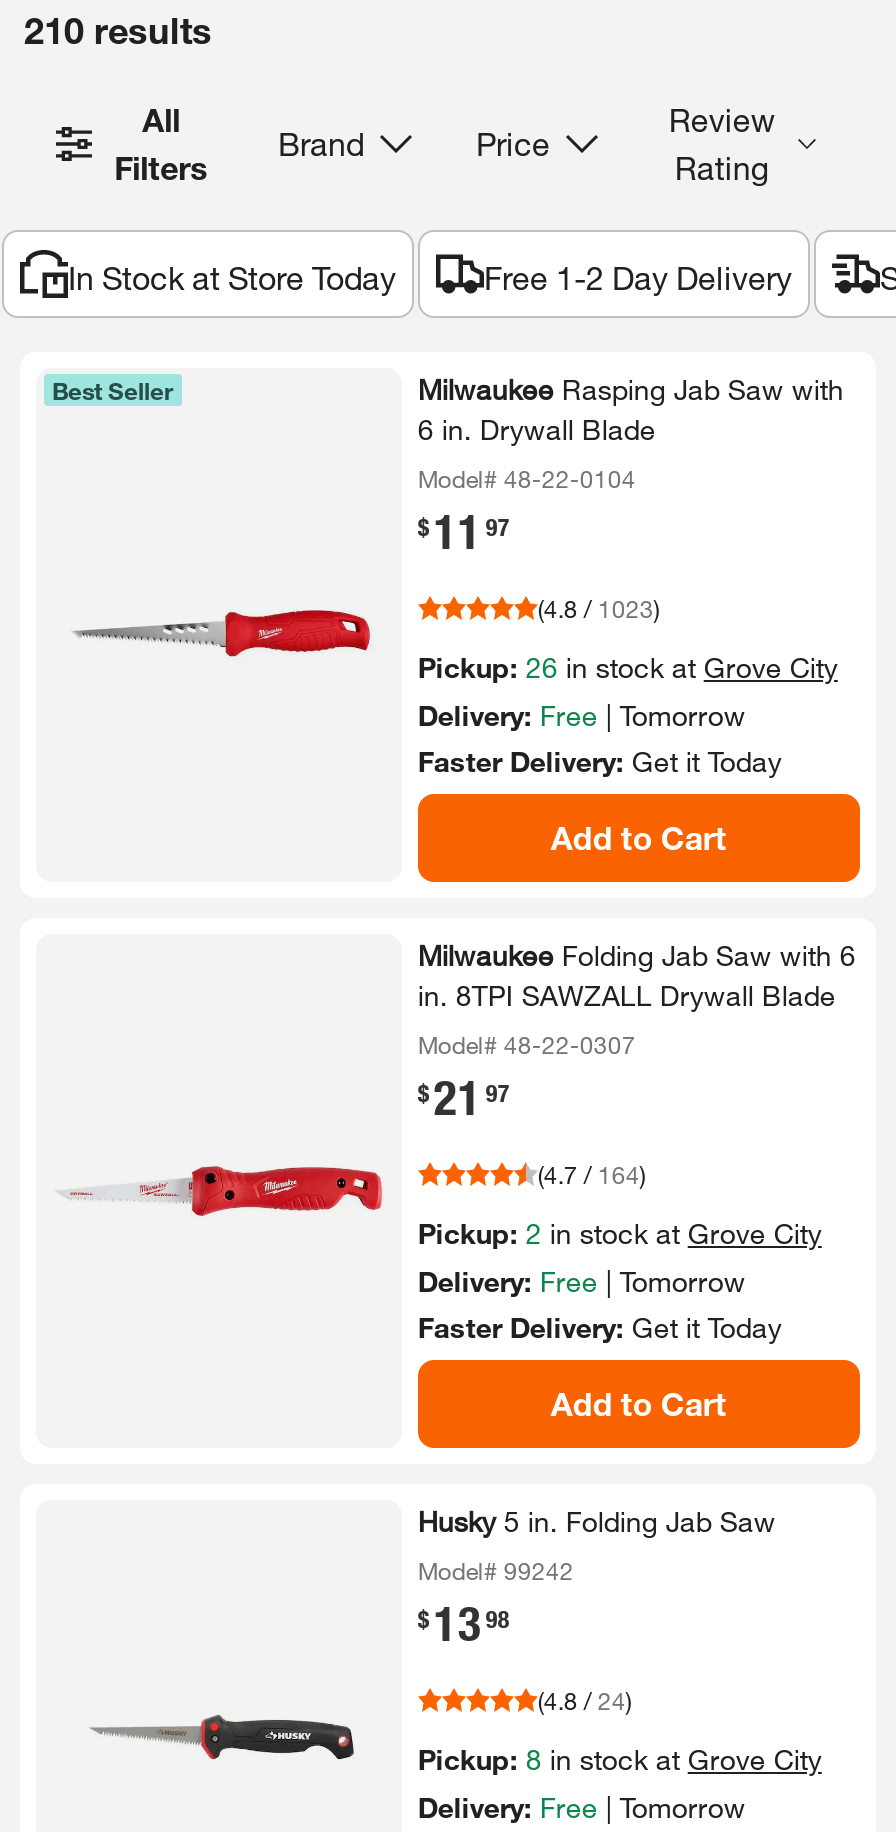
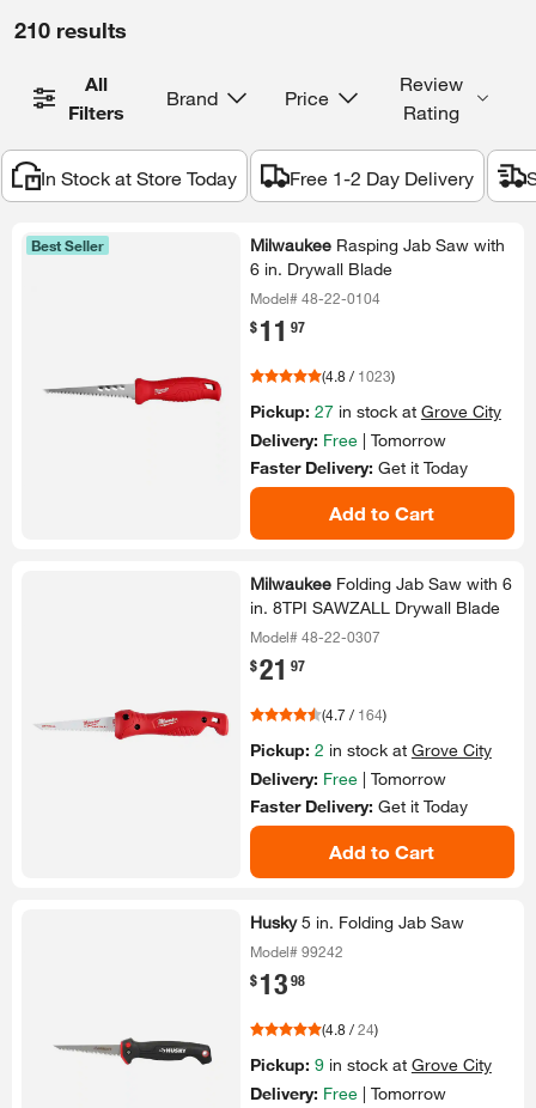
- Pickup: 26 in stock at Grove City
+ Pickup: 27 in stock at Grove City

- Pickup: 8 in stock at Grove City
+ Pickup: 9 in stock at Grove City
